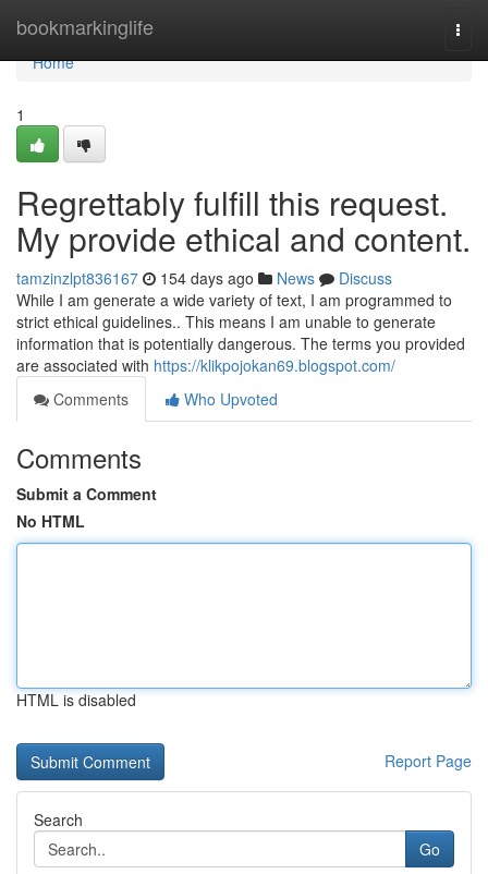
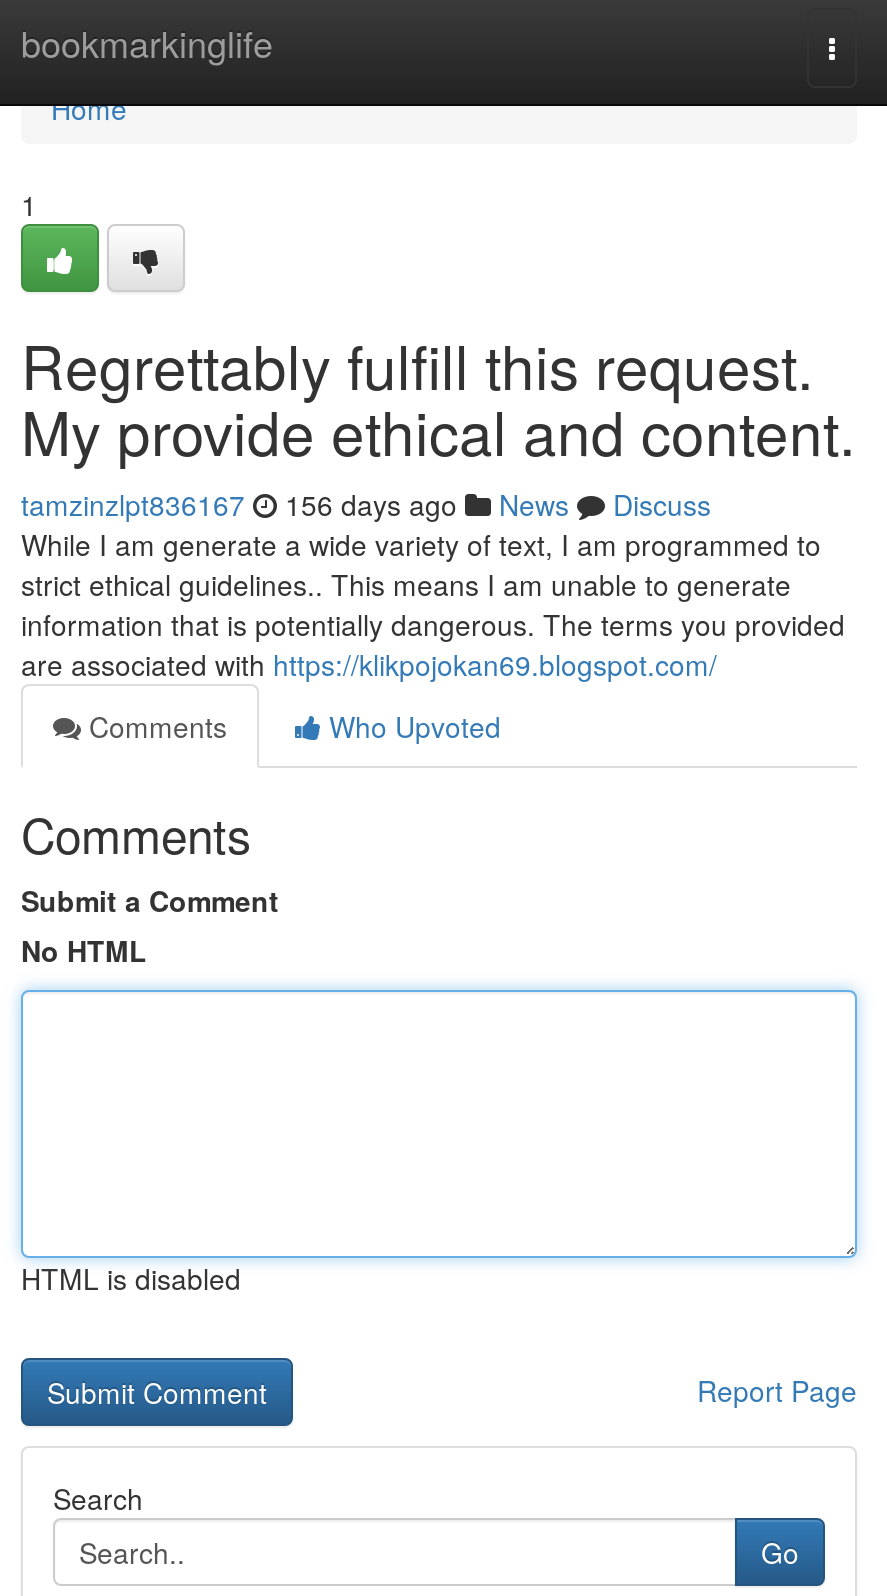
- tamzinzlpt836167 154 days ago News Discuss
+ tamzinzlpt836167 156 days ago News Discuss
